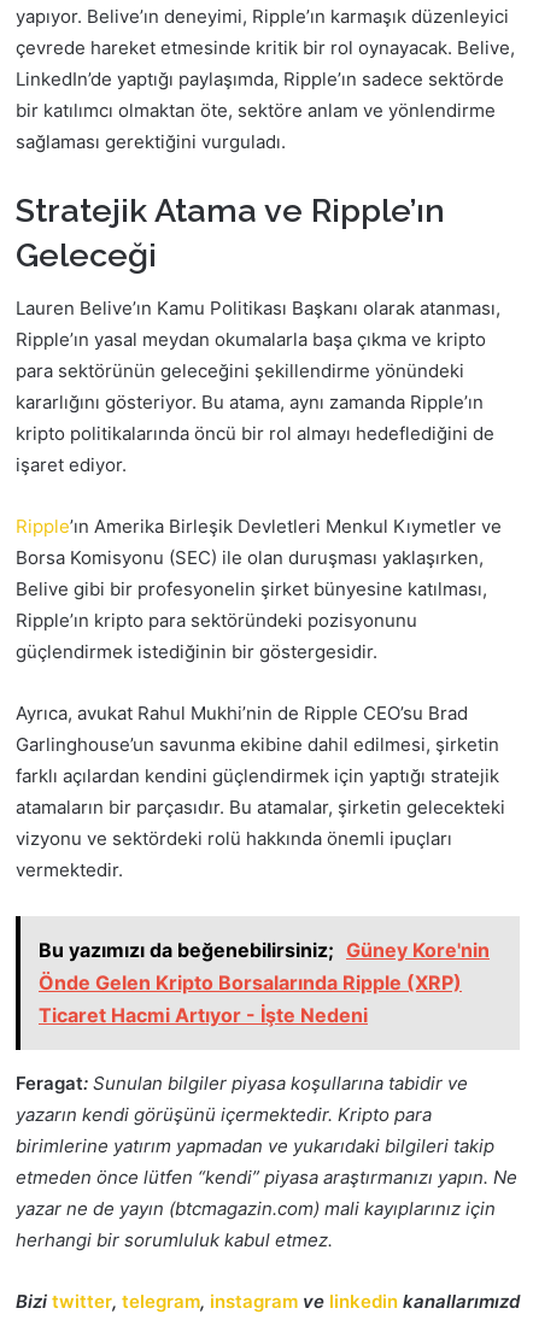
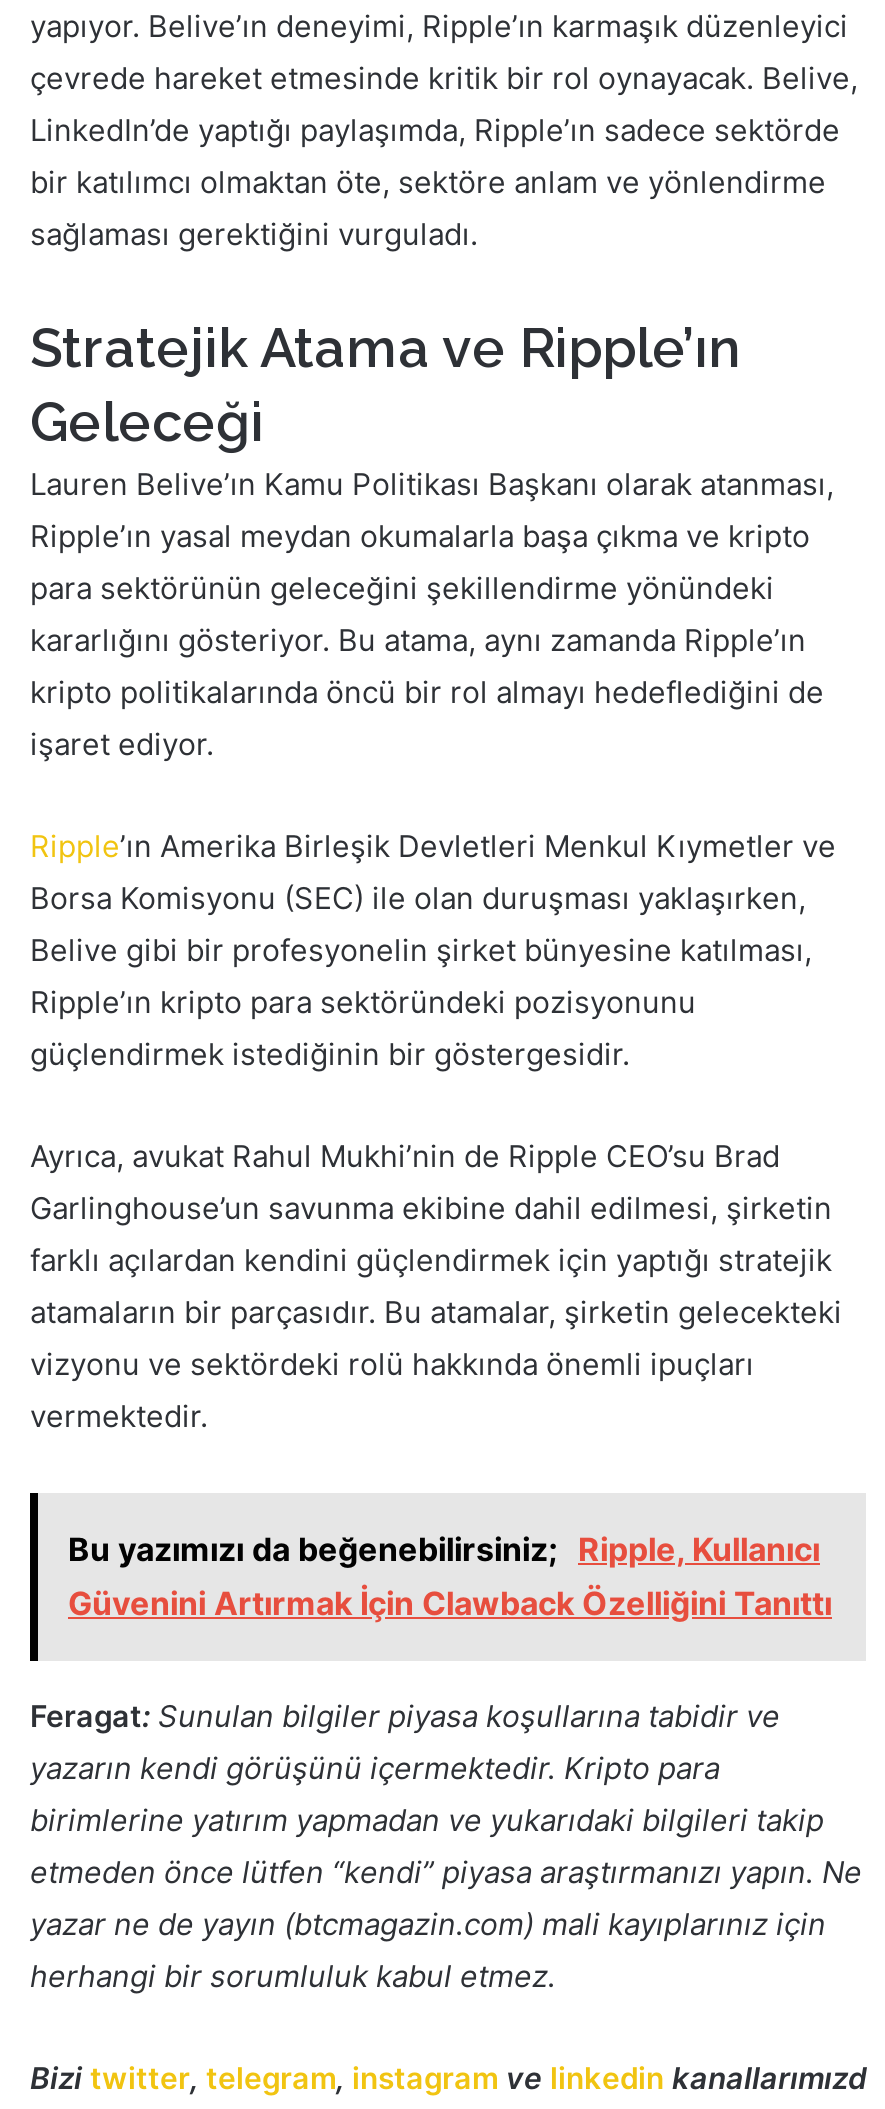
- Bu yazımızı da beğenebilirsiniz; Güney Kore'nin
- Önde Gelen Kripto Borsalarında Ripple (XRP)
- Ticaret Hacmi Artıyor - İşte Nedeni
+ Bu yazımızı da beğenebilirsiniz; Ripple, Kullanıcı
+ Güvenini Artırmak İçin Clawback Özelliğini Tanıttı
